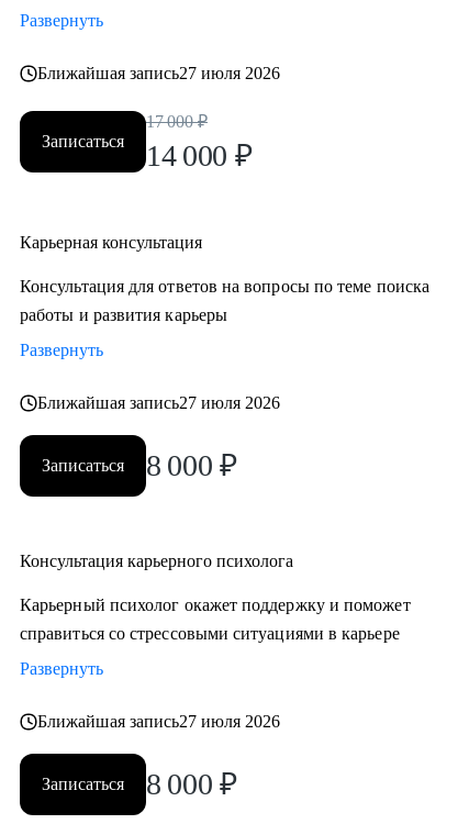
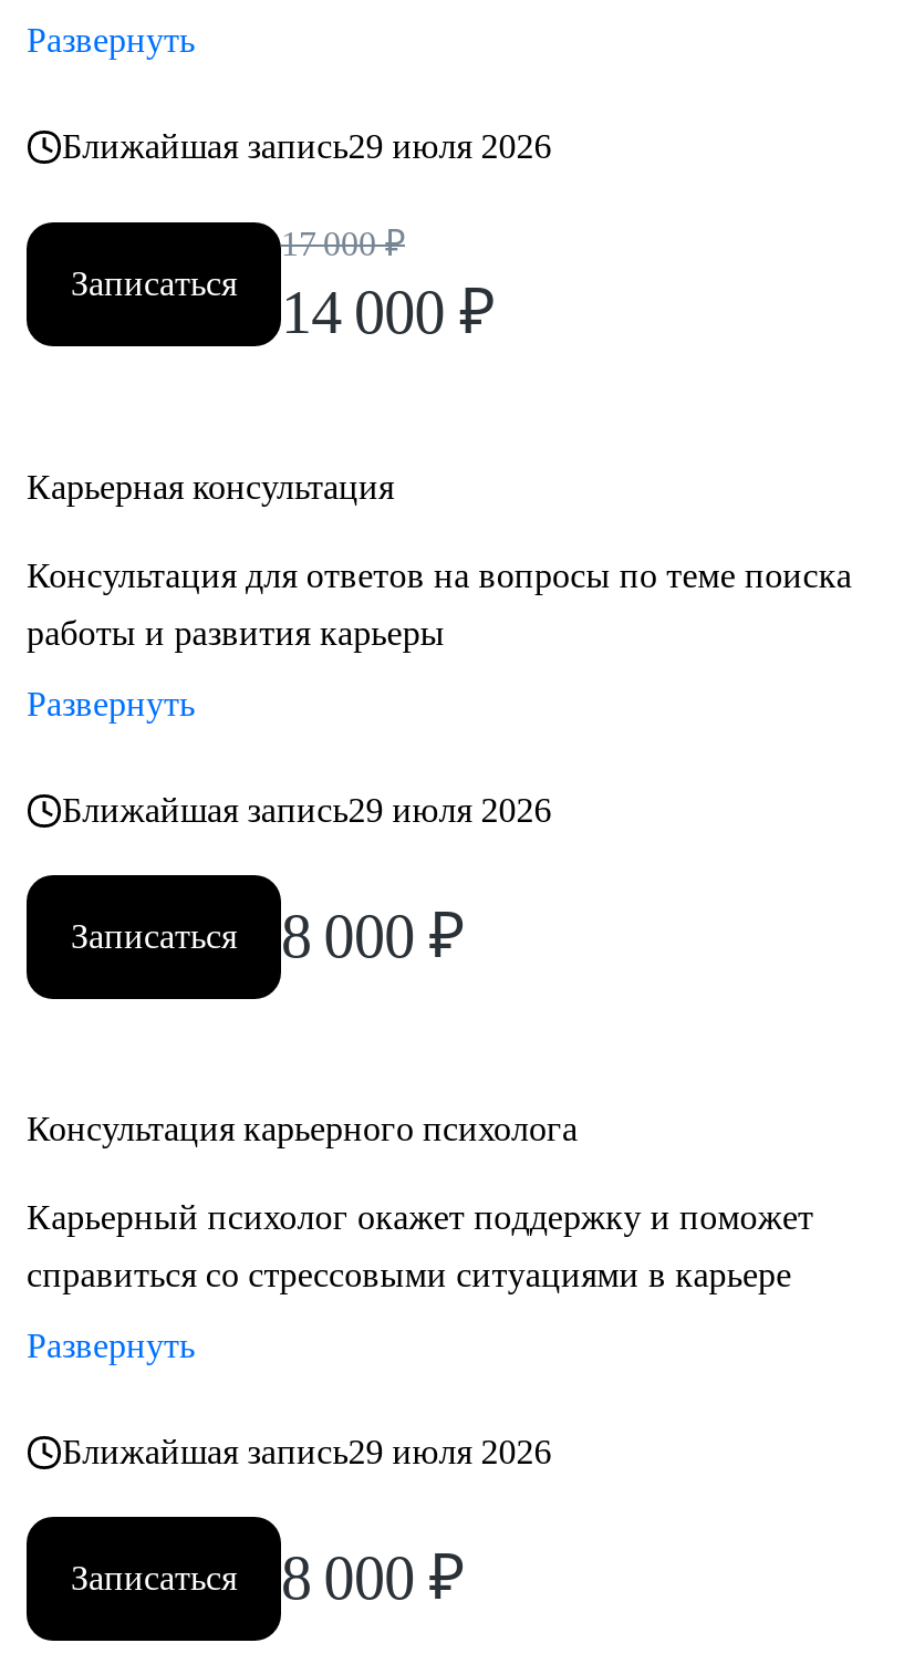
- Ближайшая запись27 июля 2026
+ Ближайшая запись29 июля 2026

- Ближайшая запись27 июля 2026
+ Ближайшая запись29 июля 2026

- Ближайшая запись27 июля 2026
+ Ближайшая запись29 июля 2026
